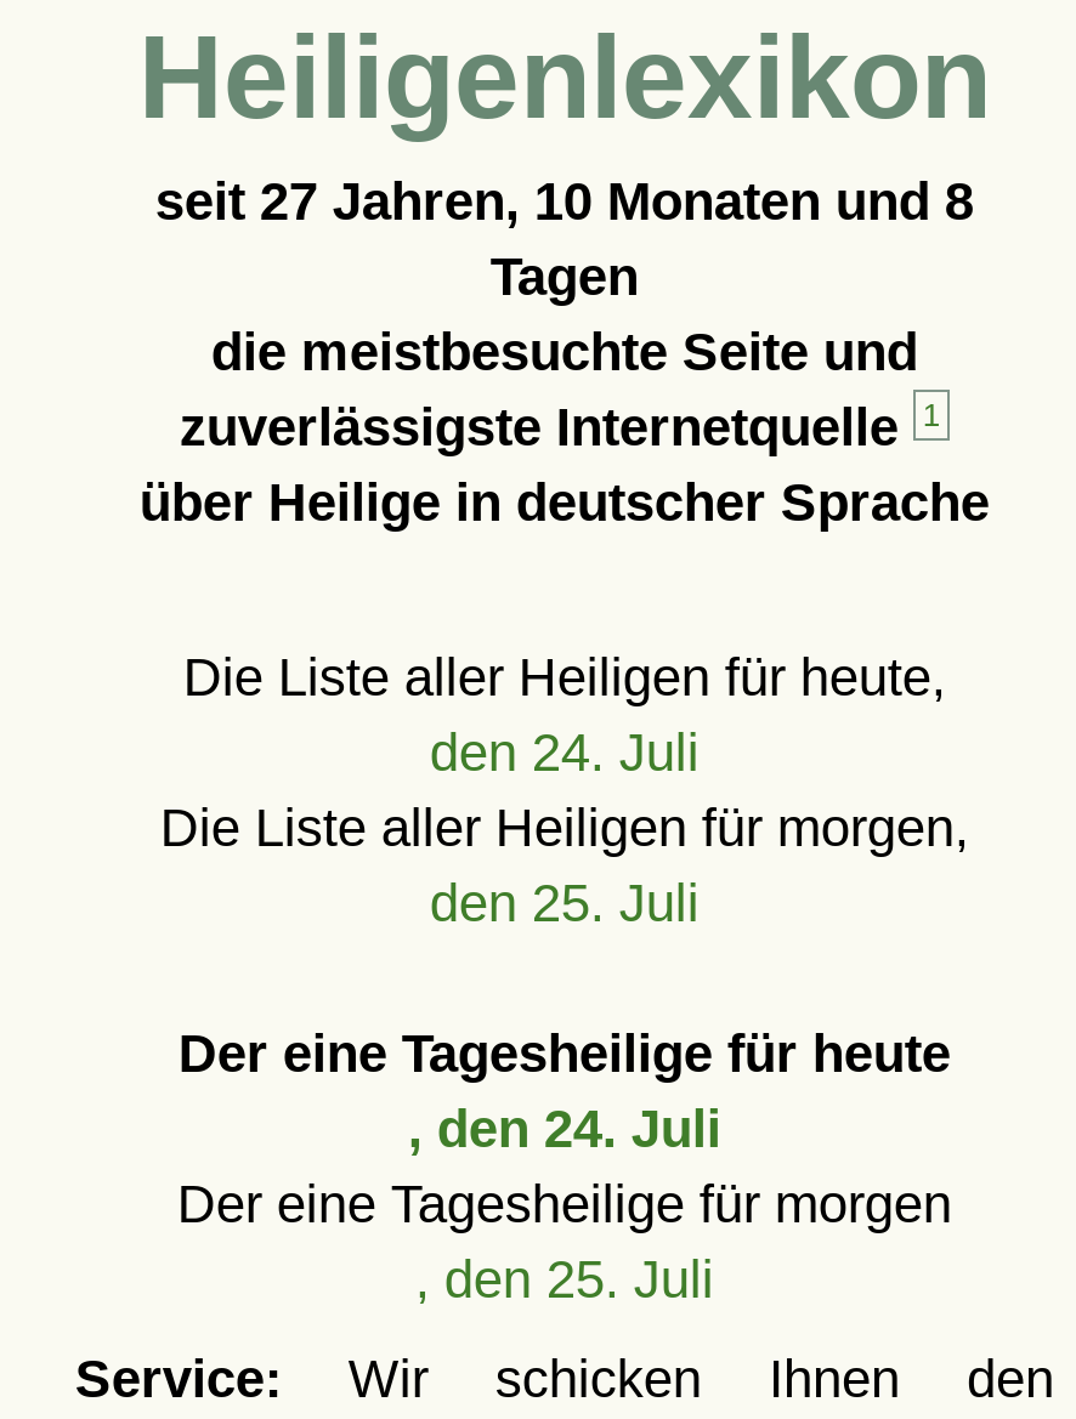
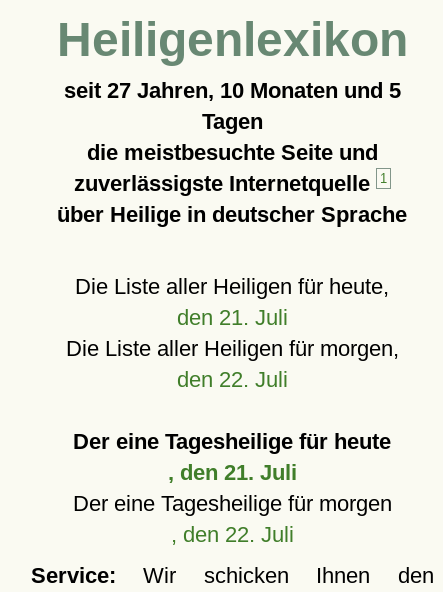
- seit 27 Jahren, 10 Monaten und 8
+ seit 27 Jahren, 10 Monaten und 5

- den 24. Juli
+ den 21. Juli

- den 25. Juli
+ den 22. Juli

- , den 24. Juli
+ , den 21. Juli

- , den 25. Juli
+ , den 22. Juli
